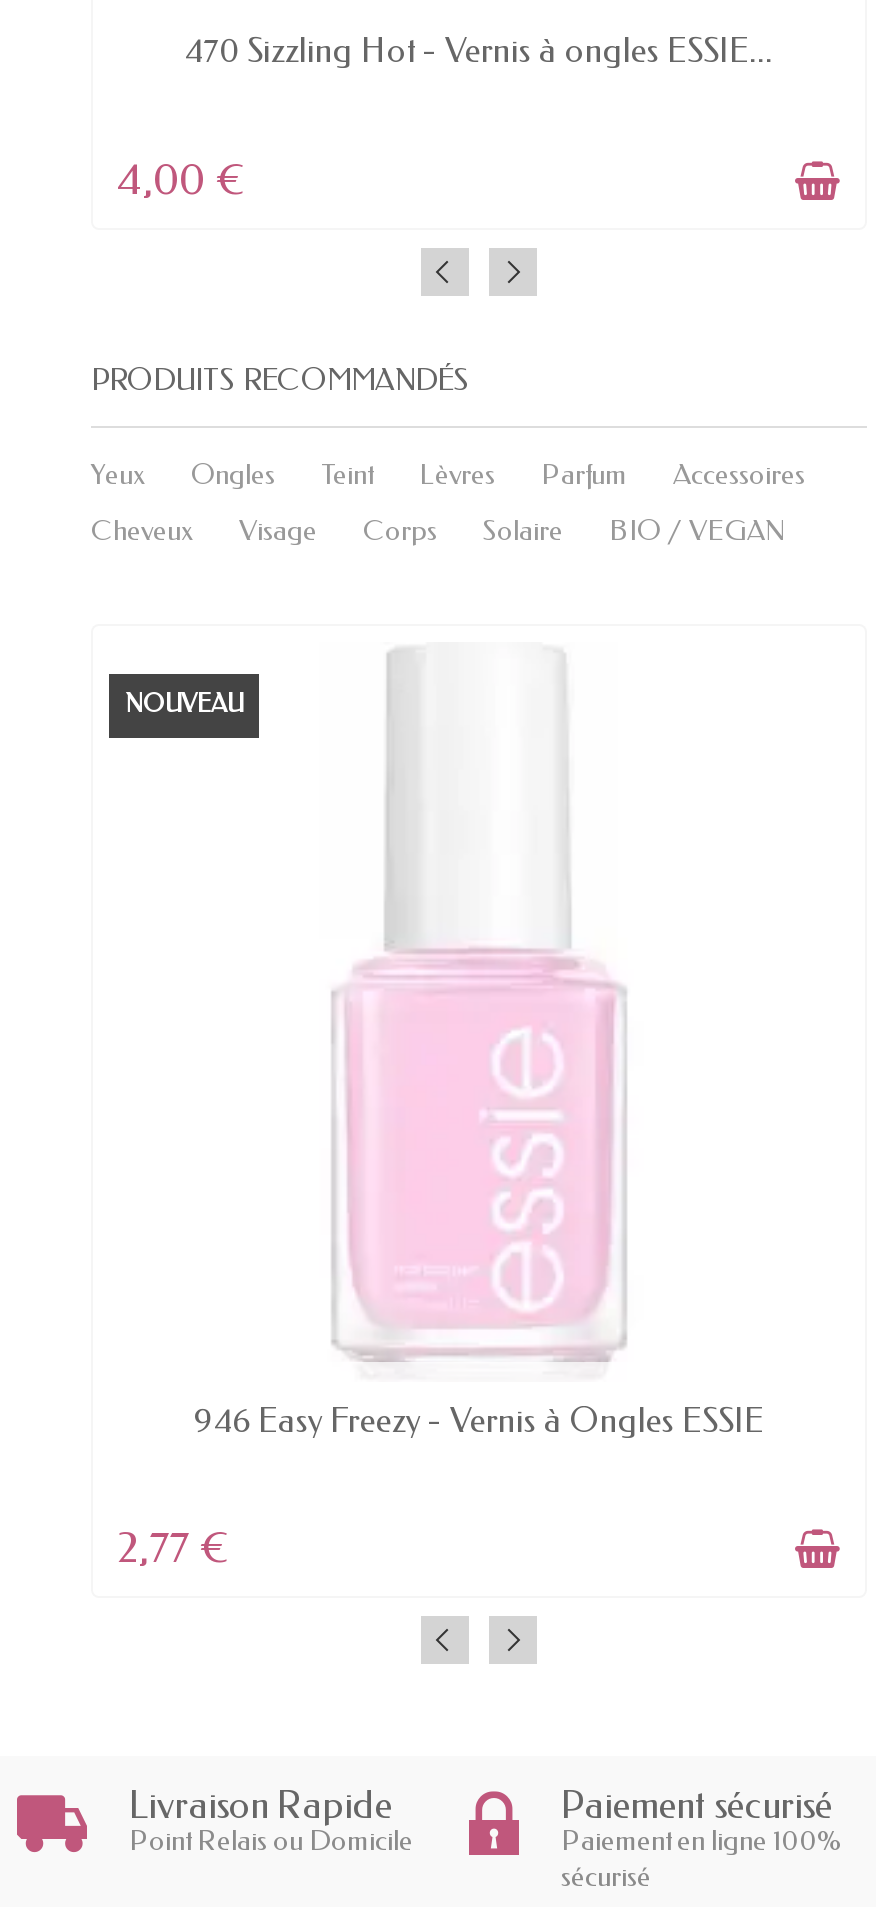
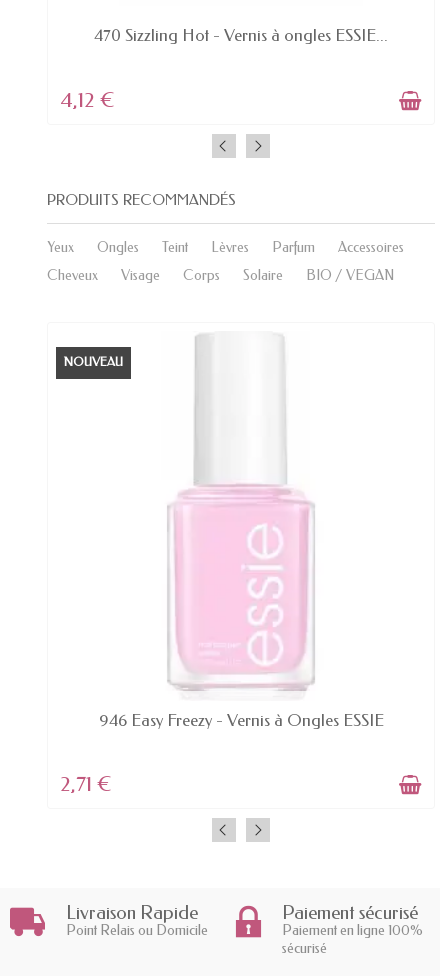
- 4,00 €
+ 4,12 €

- 2,77 €
+ 2,71 €
